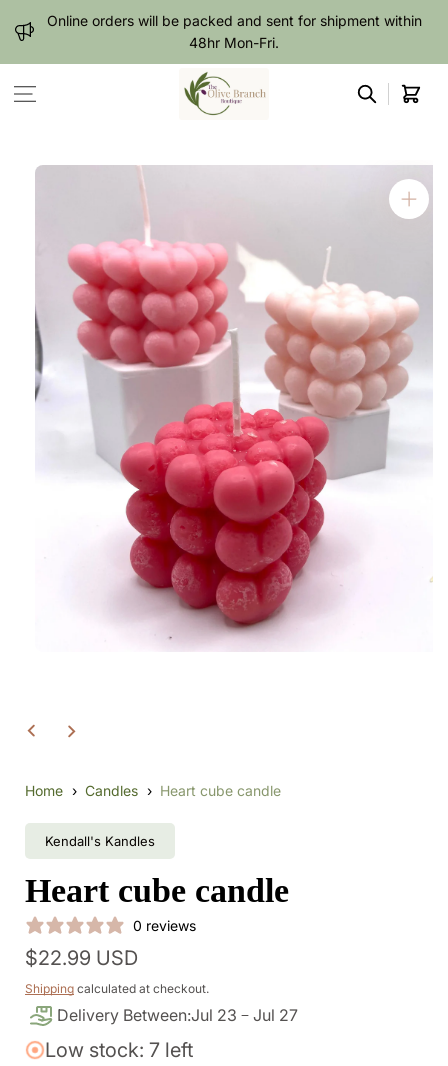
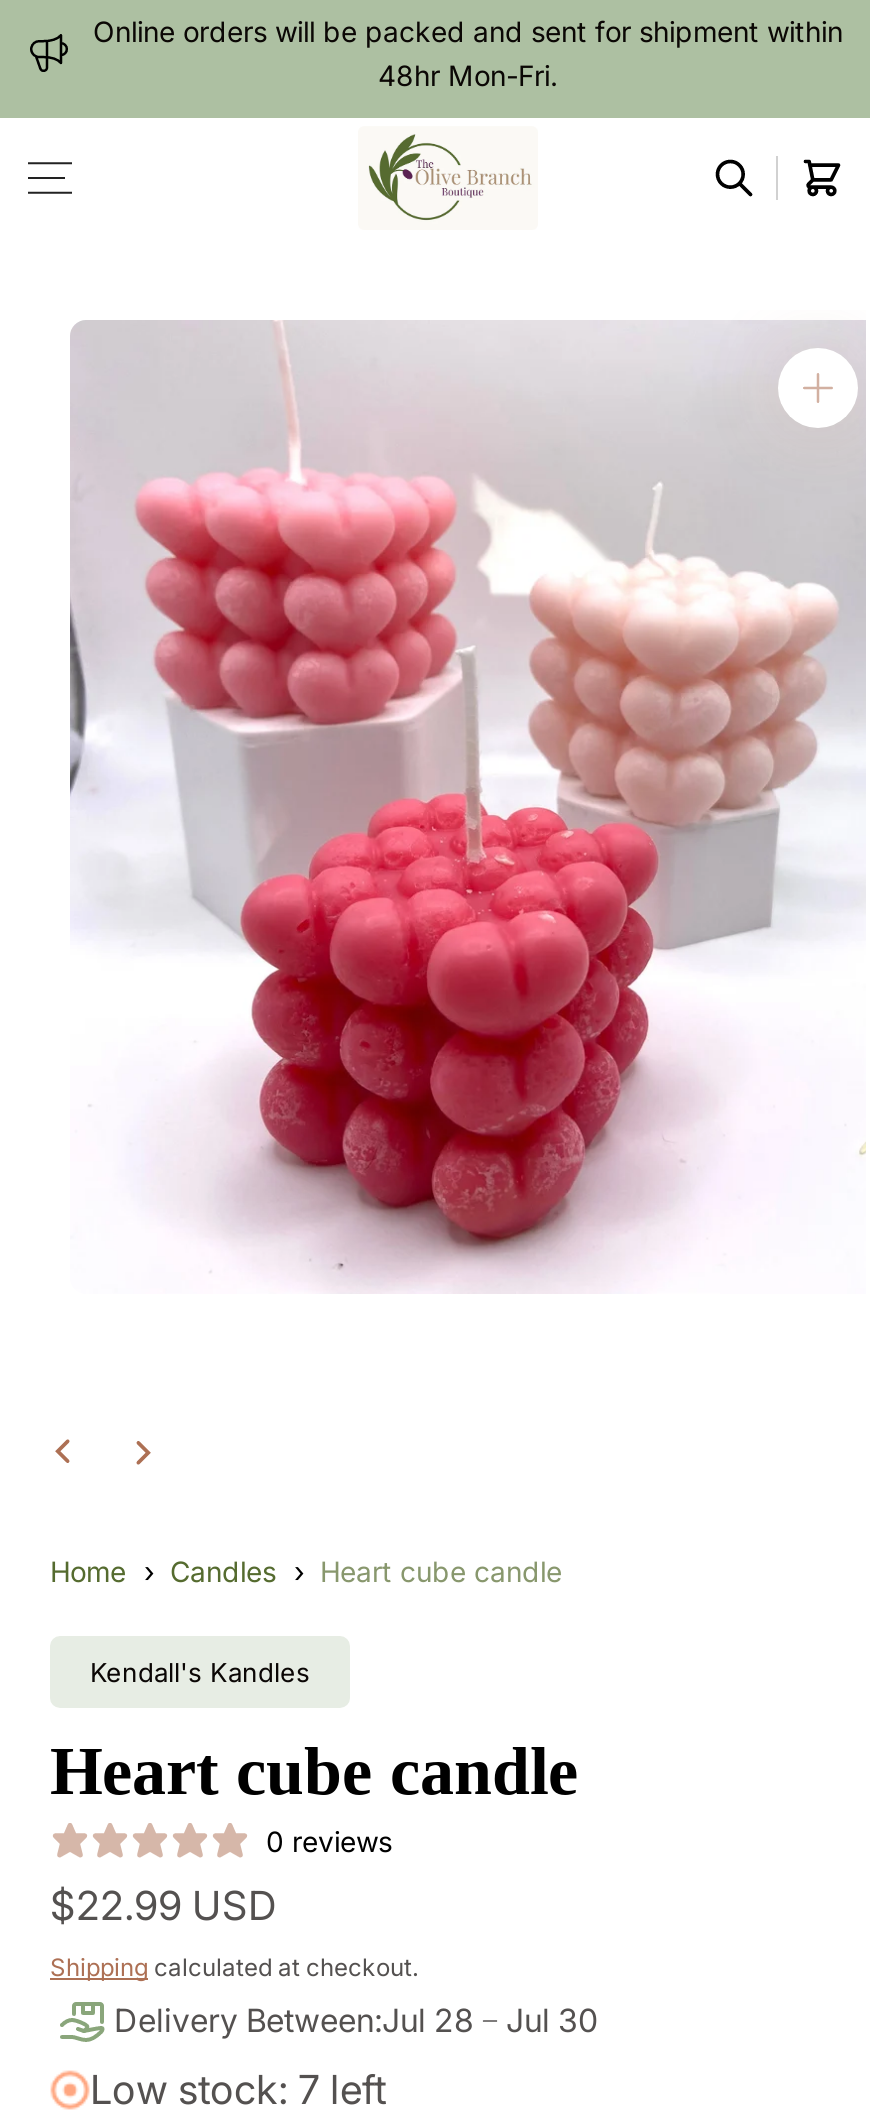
- Delivery Between:Jul 23
+ Delivery Between:Jul 28

- Jul 27
+ Jul 30
